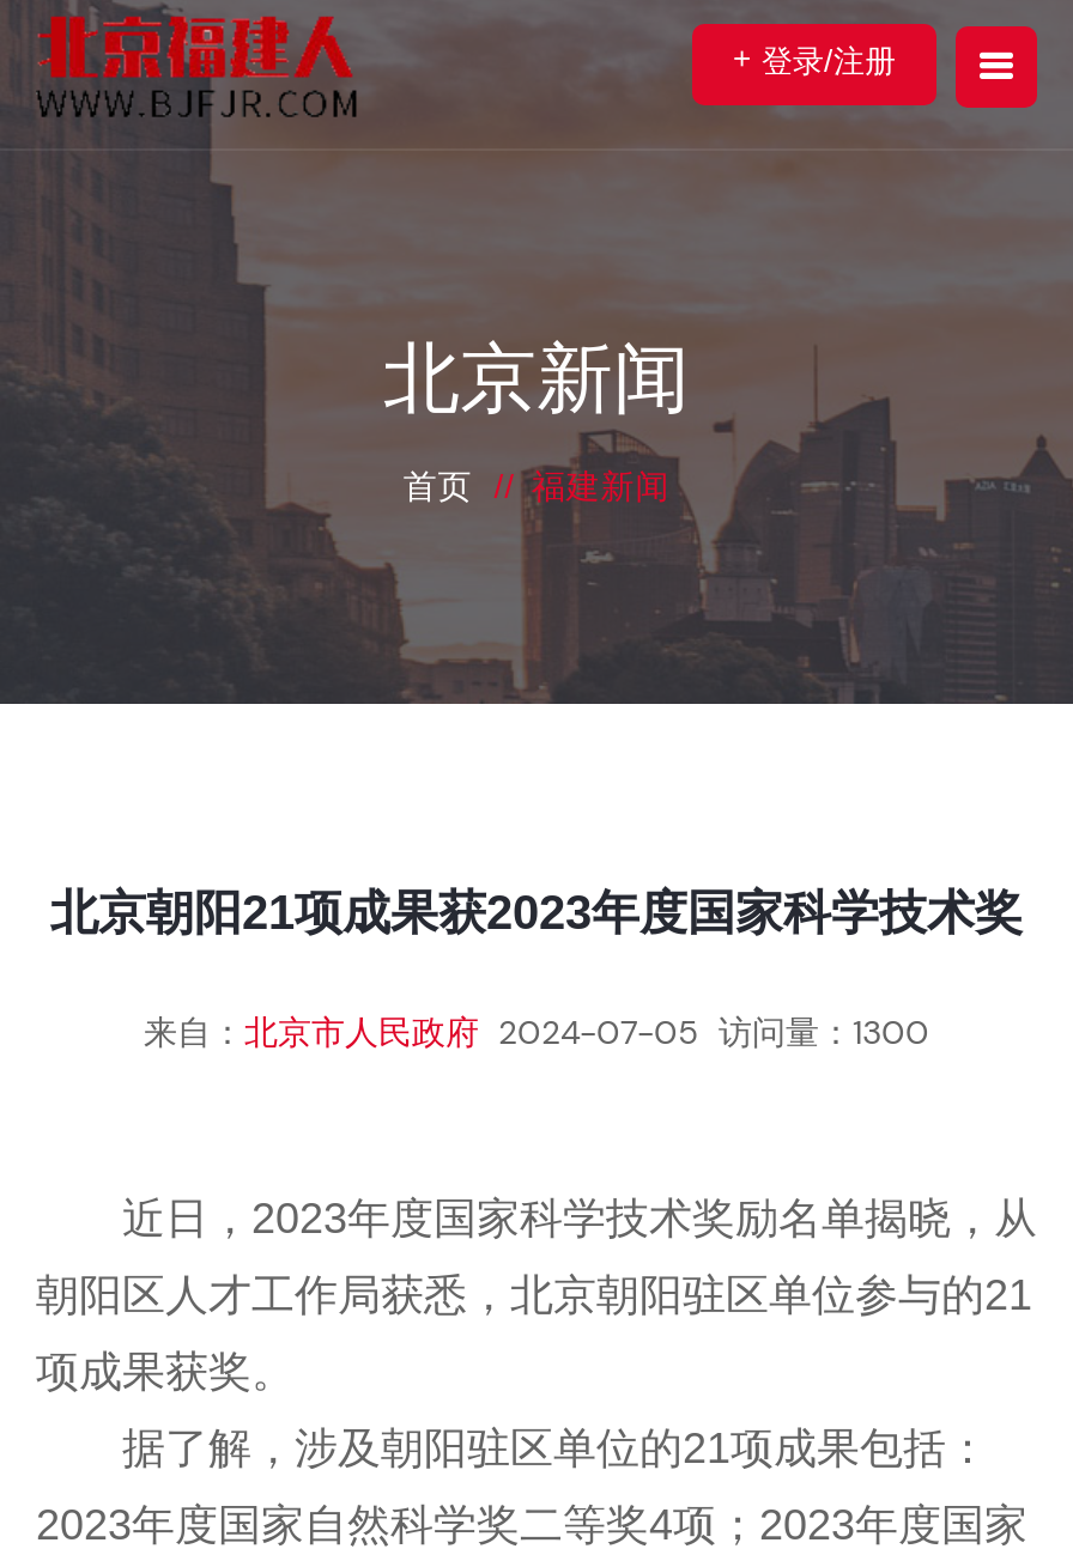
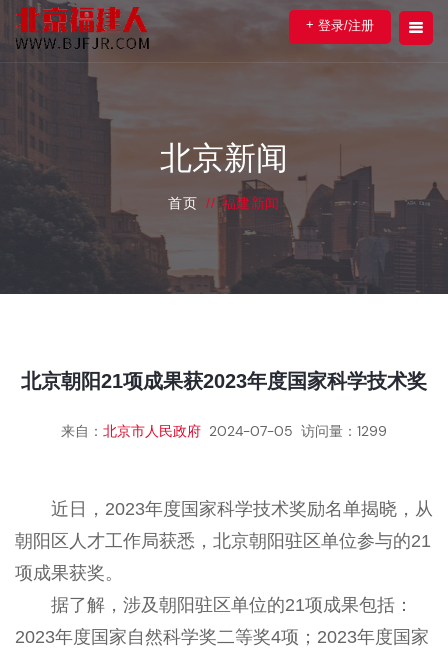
- 来自：北京市人民政府 2024-07-05 访问量：1300
+ 来自：北京市人民政府 2024-07-05 访问量：1299
